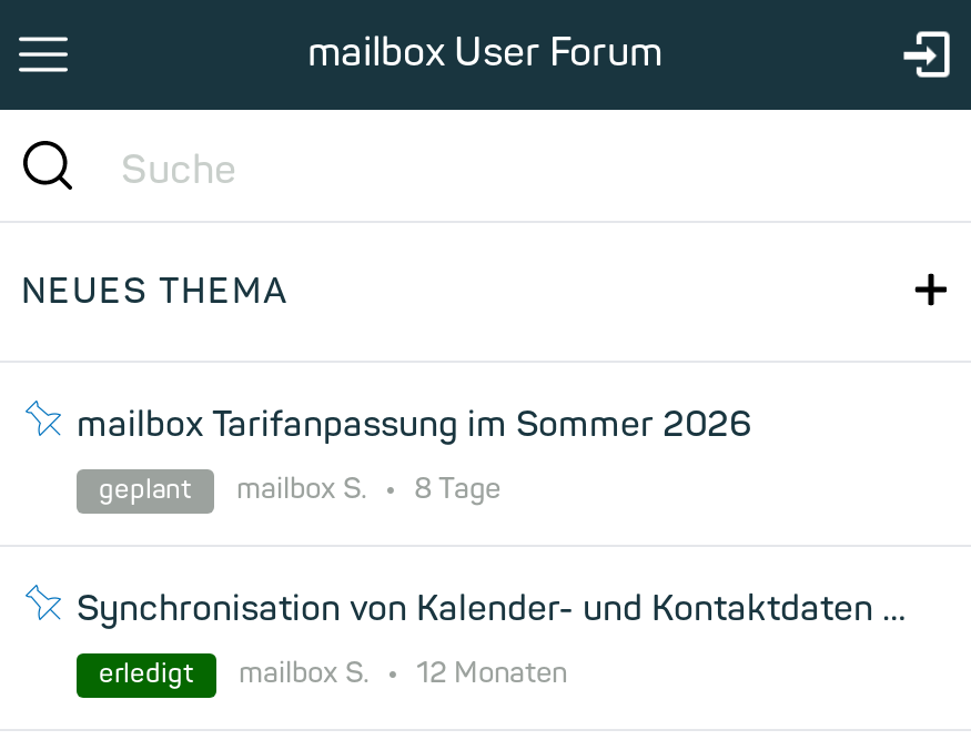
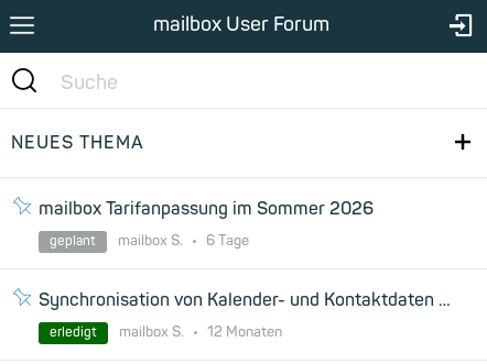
- mailbox S. • 8 Tage
+ mailbox S. • 6 Tage
